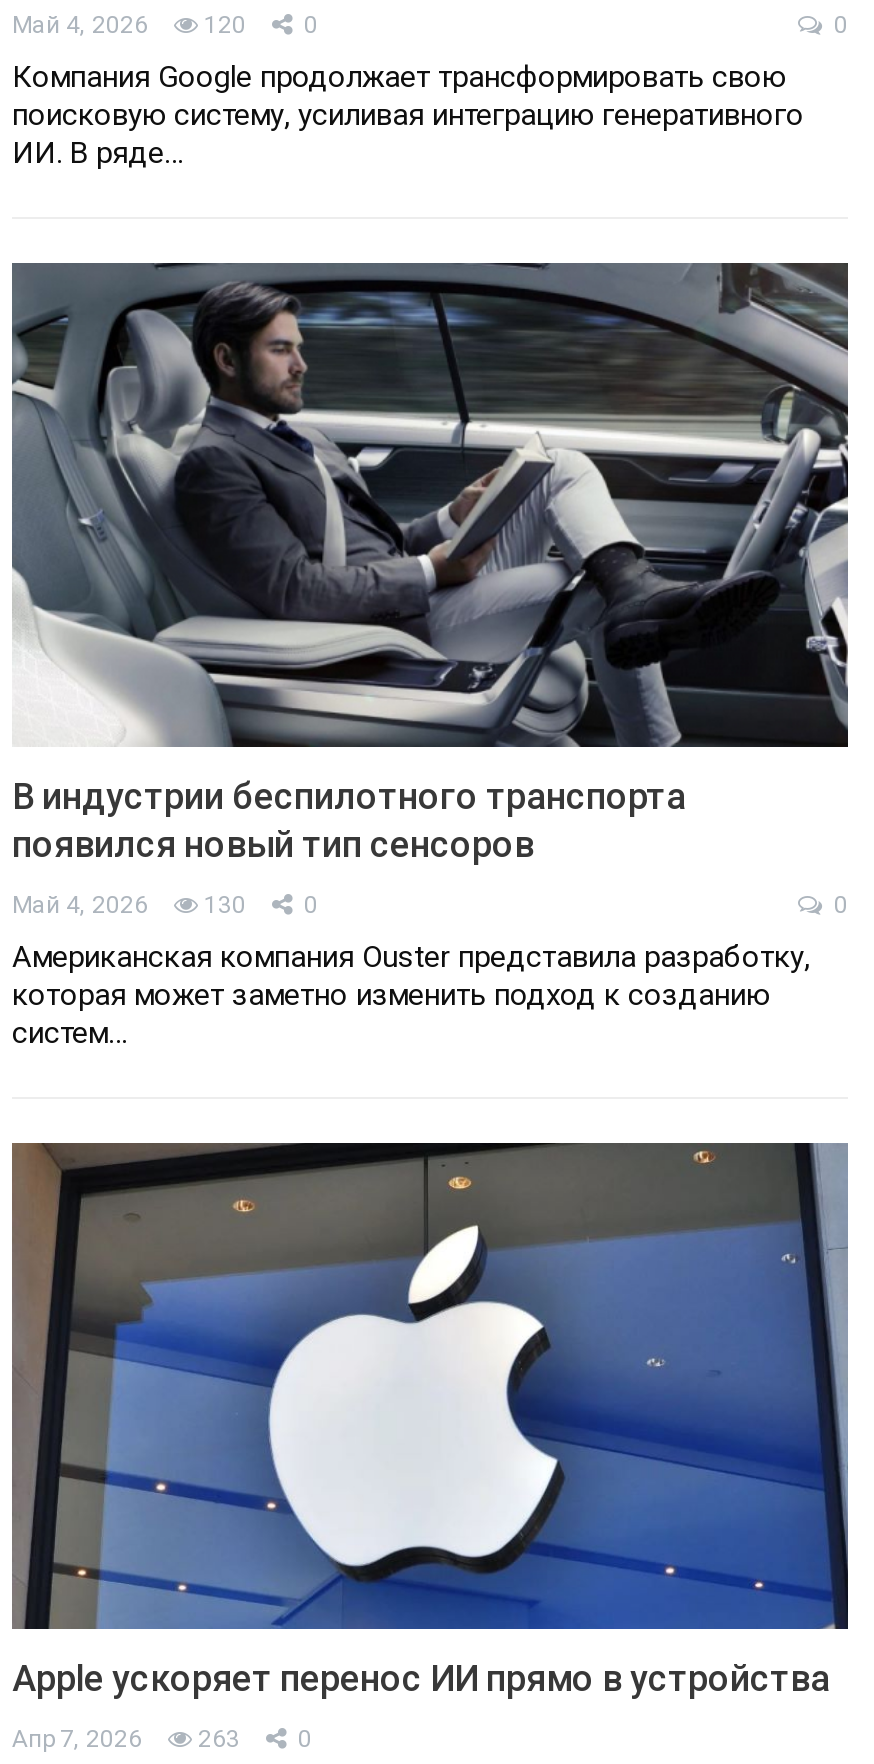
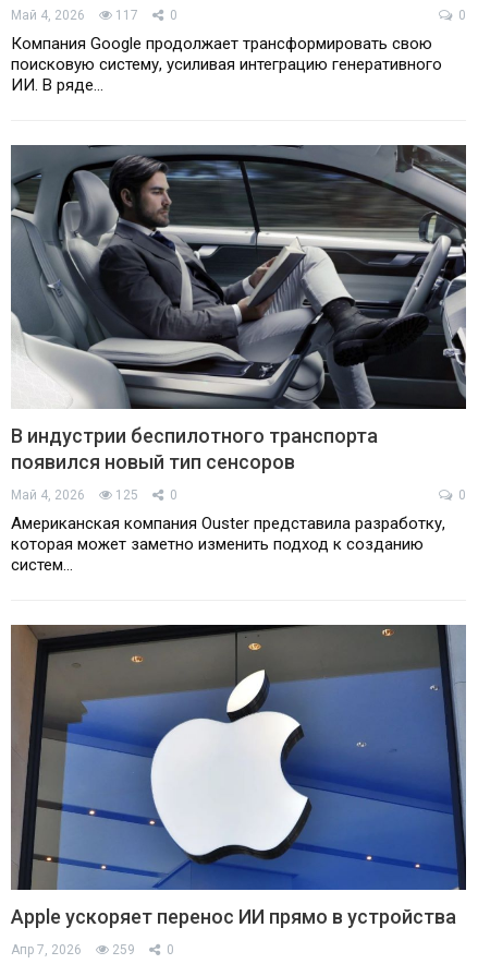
- Май 4, 2026 120 0
+ Май 4, 2026 117 0

- Май 4, 2026 130 0
+ Май 4, 2026 125 0

- Апр 7, 2026 263 0
+ Апр 7, 2026 259 0
